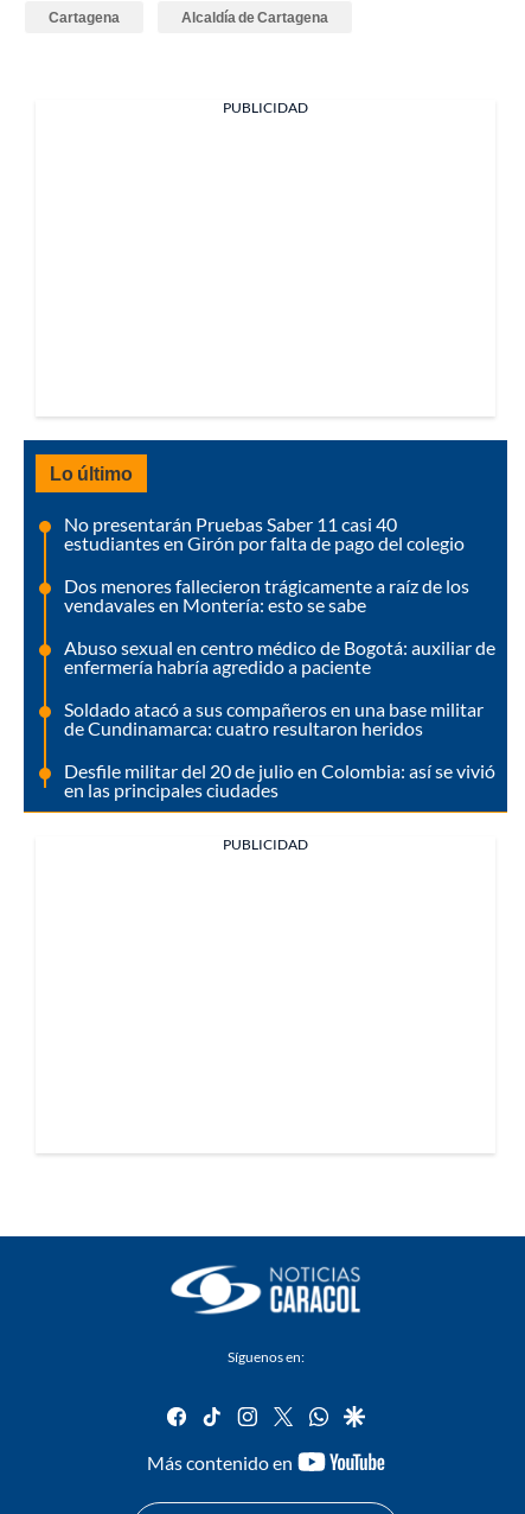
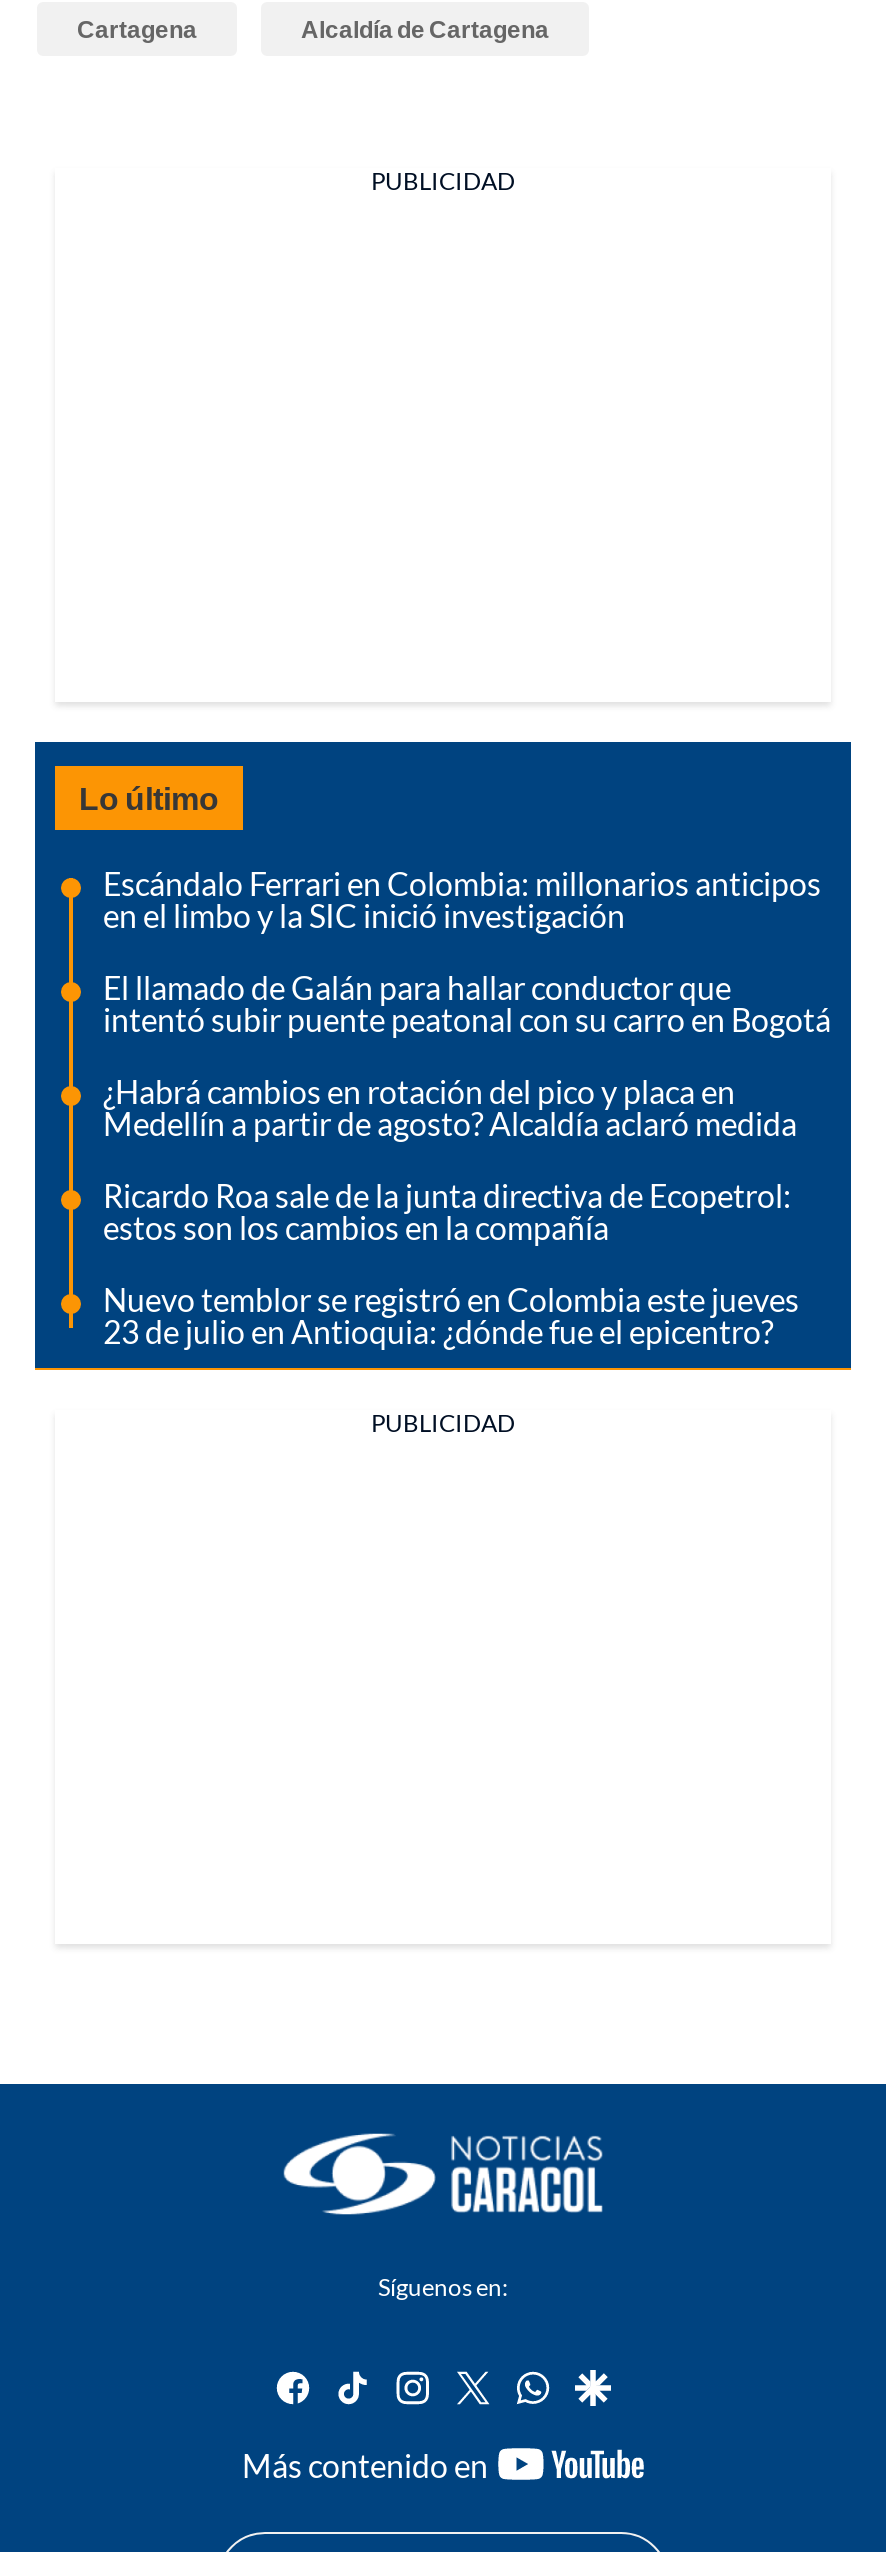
- No presentarán Pruebas Saber 11 casi 40
- estudiantes en Girón por falta de pago del colegio
+ Escándalo Ferrari en Colombia: millonarios anticipos
+ en el limbo y la SIC inició investigación

- Dos menores fallecieron trágicamente a raíz de los
- vendavales en Montería: esto se sabe
+ El llamado de Galán para hallar conductor que
+ intentó subir puente peatonal con su carro en Bogotá

- Abuso sexual en centro médico de Bogotá: auxiliar de
- enfermería habría agredido a paciente
+ ¿Habrá cambios en rotación del pico y placa en
+ Medellín a partir de agosto? Alcaldía aclaró medida

- Soldado atacó a sus compañeros en una base militar
- de Cundinamarca: cuatro resultaron heridos
+ Ricardo Roa sale de la junta directiva de Ecopetrol:
+ estos son los cambios en la compañía

- Desfile militar del 20 de julio en Colombia: así se vivió
- en las principales ciudades
+ Nuevo temblor se registró en Colombia este jueves
+ 23 de julio en Antioquia: ¿dónde fue el epicentro?
